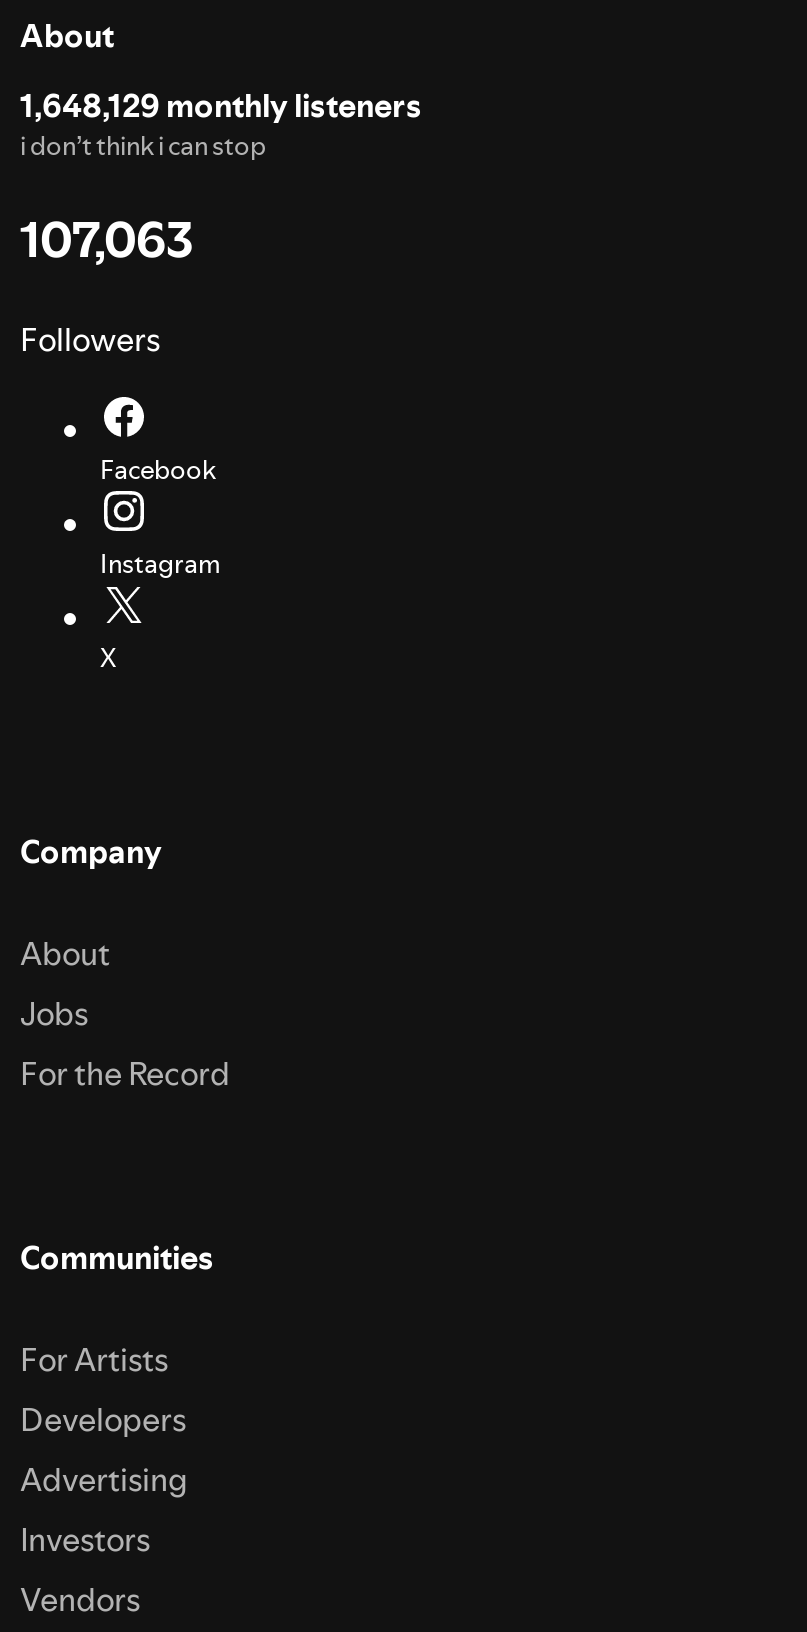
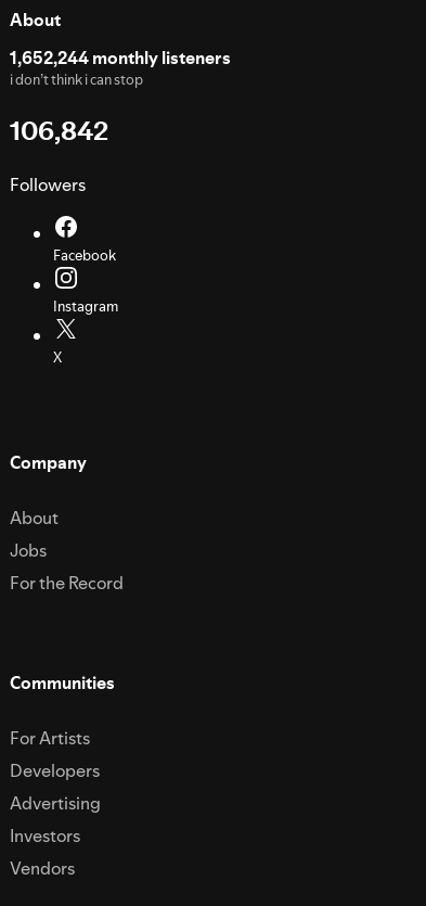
- 1,648,129 monthly listeners
+ 1,652,244 monthly listeners

- 107,063
+ 106,842
